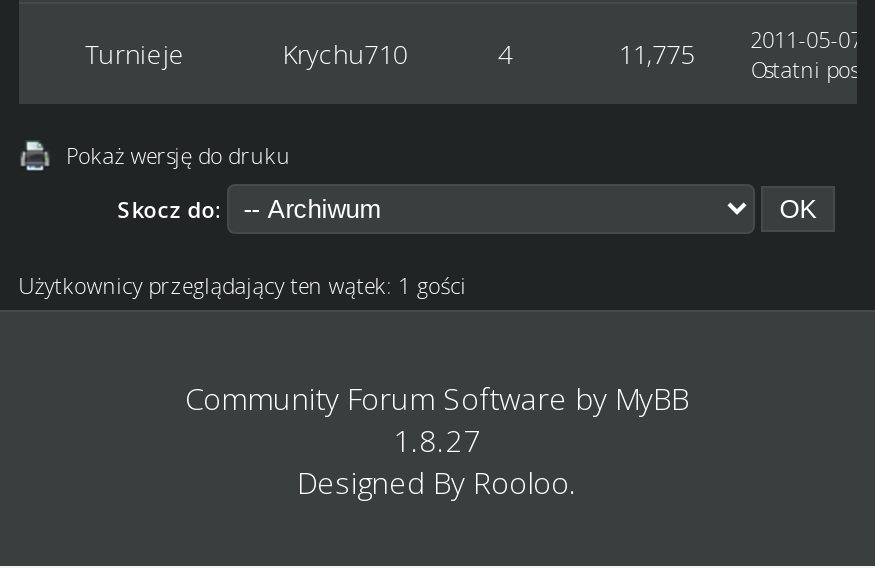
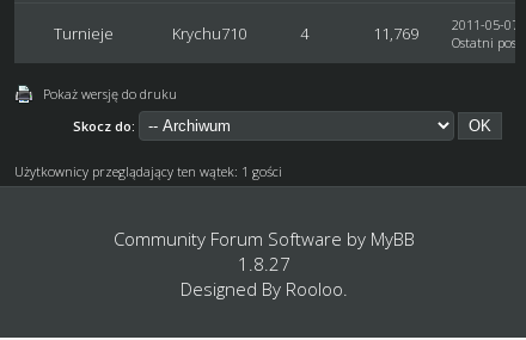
- 11,775
+ 11,769
